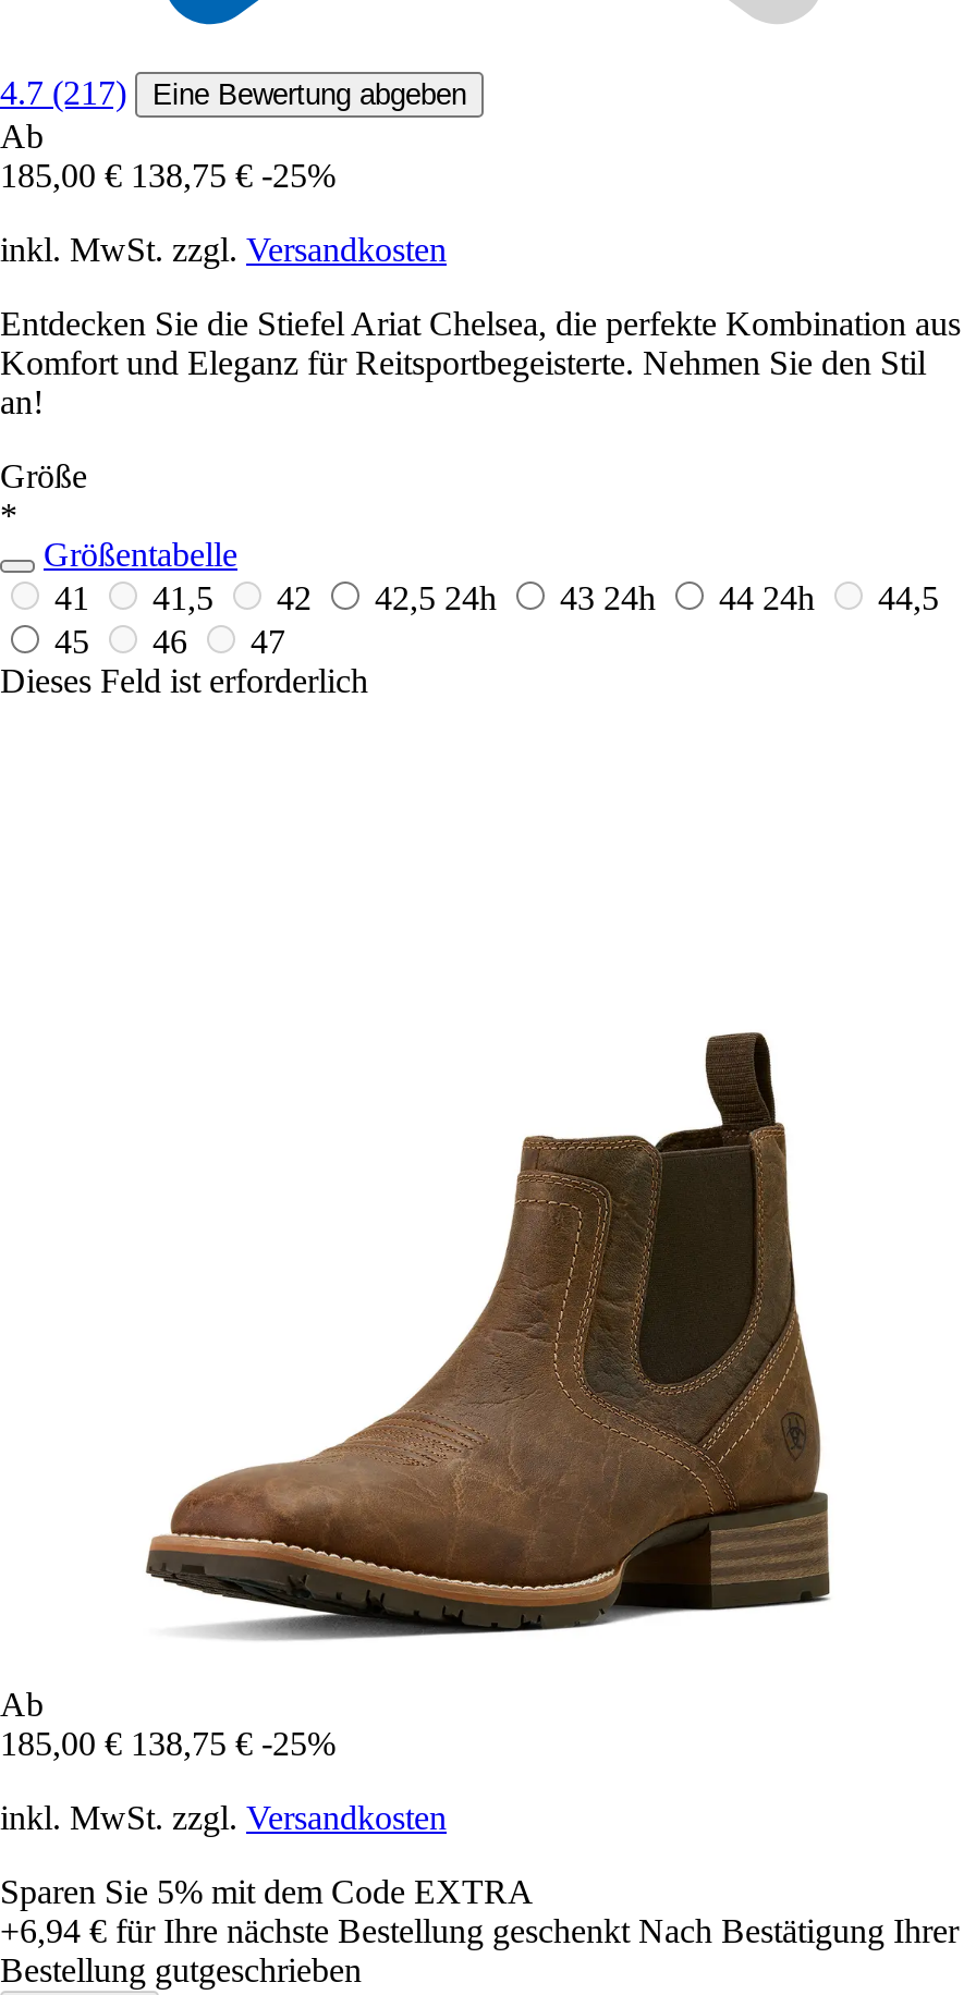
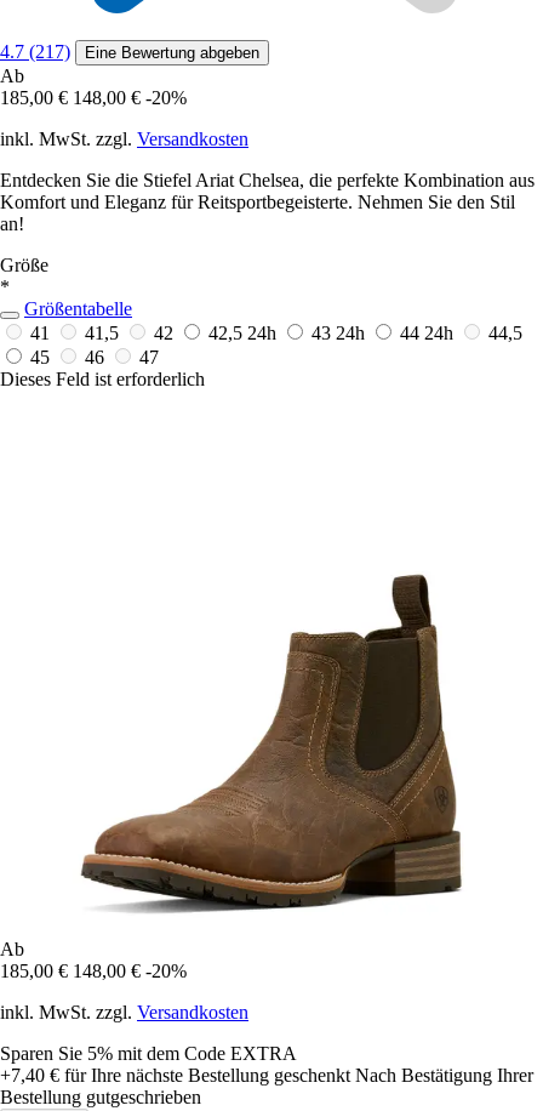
- 185,00 € 138,75 € -25%
+ 185,00 € 148,00 € -20%

- 185,00 € 138,75 € -25%
+ 185,00 € 148,00 € -20%

- +6,94 €für Ihre nächste Bestellung geschenkt Nach Bestätigung Ihrer
+ +7,40 €für Ihre nächste Bestellung geschenkt Nach Bestätigung Ihrer
